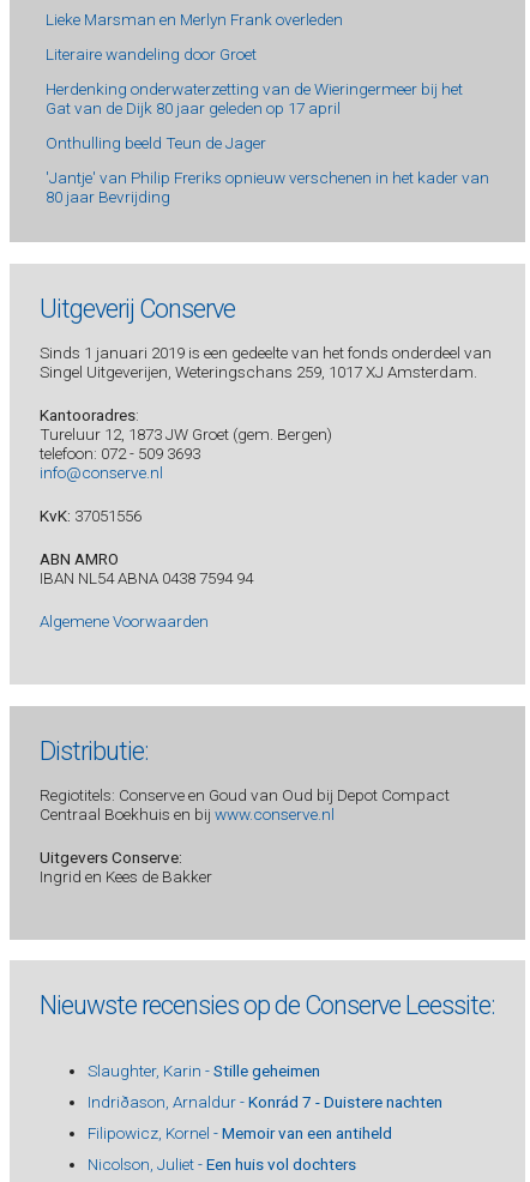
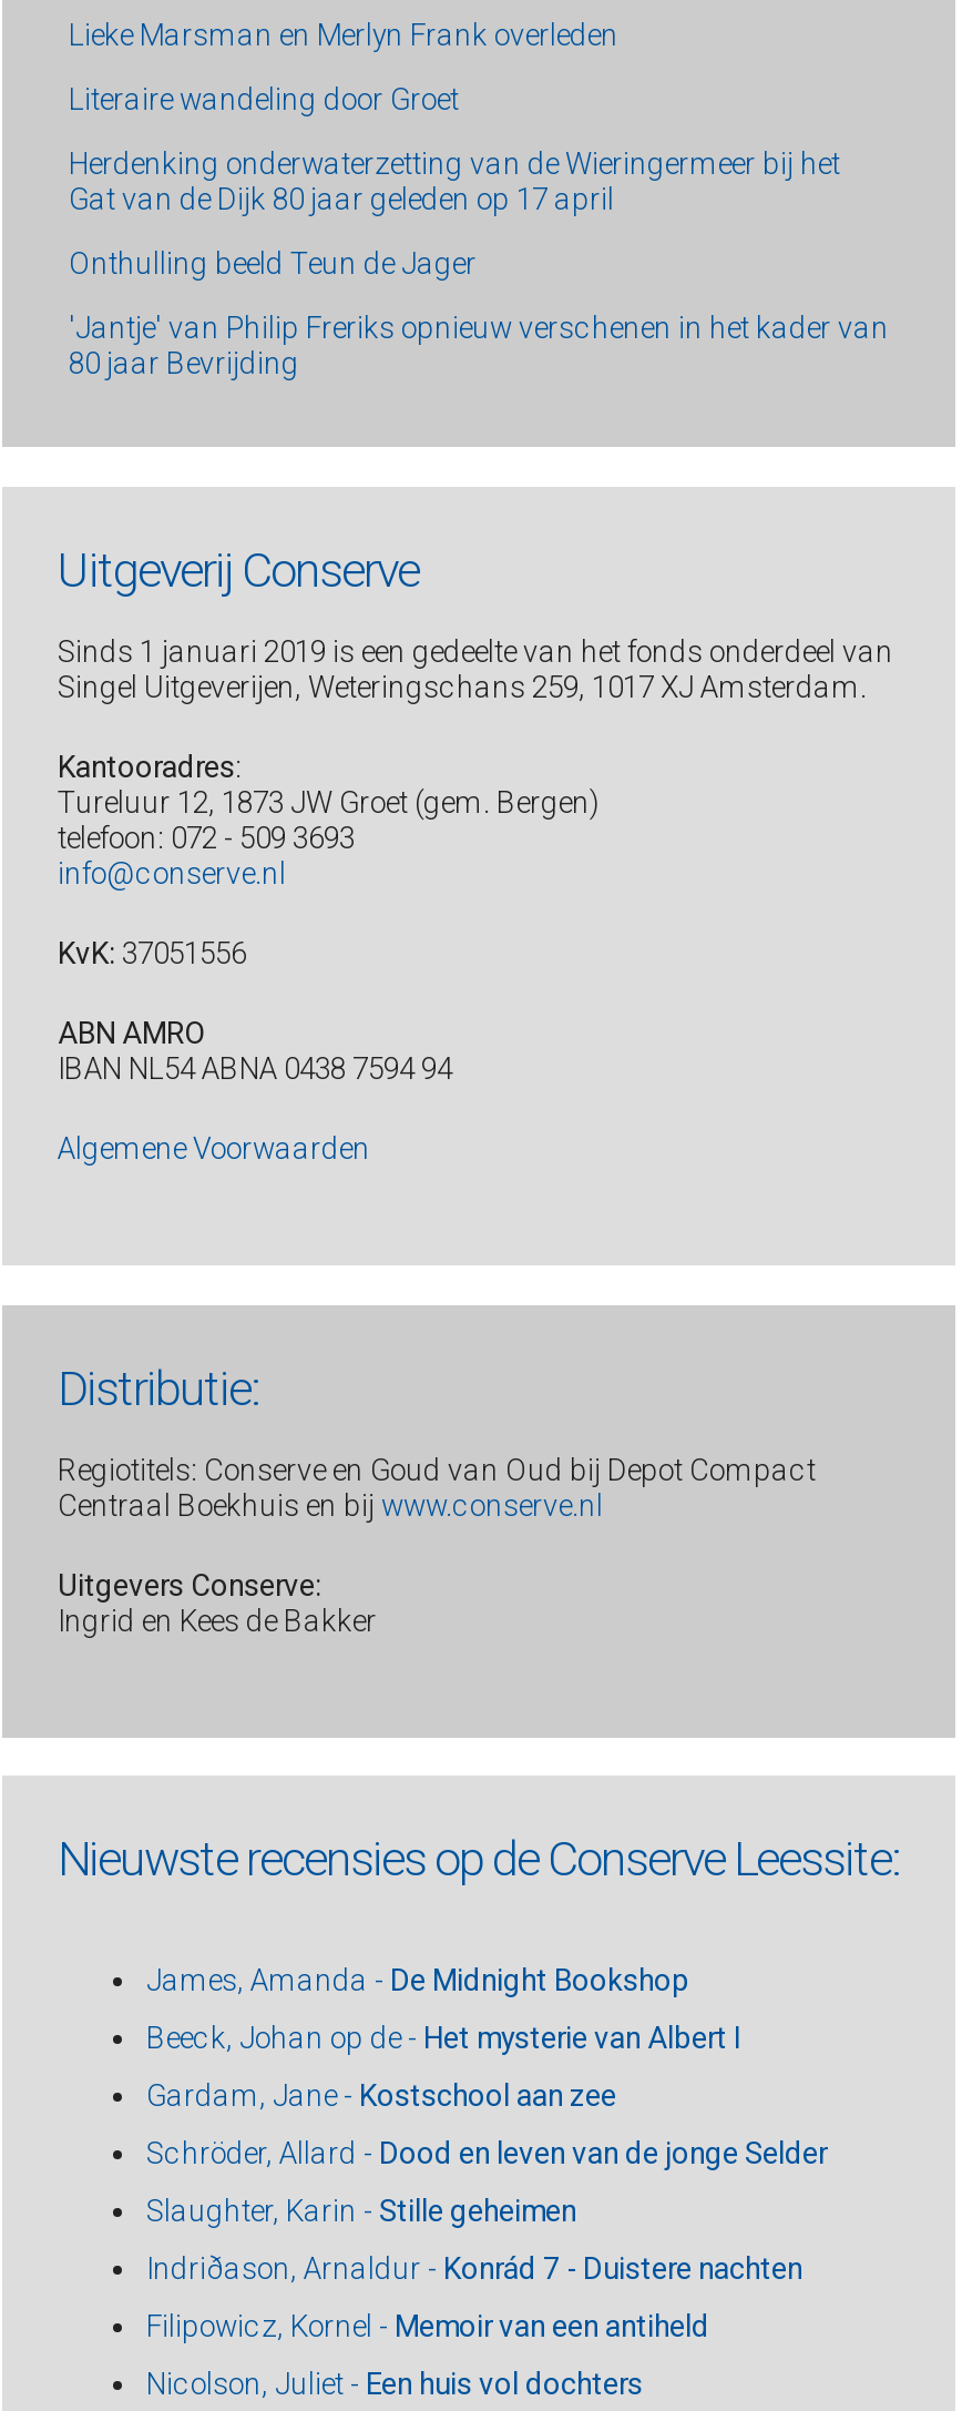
+ James, Amanda - De Midnight Bookshop
+ Beeck, Johan op de - Het mysterie van Albert I
+ Gardam, Jane - Kostschool aan zee
+ Schröder, Allard - Dood en leven van de jonge Selder
